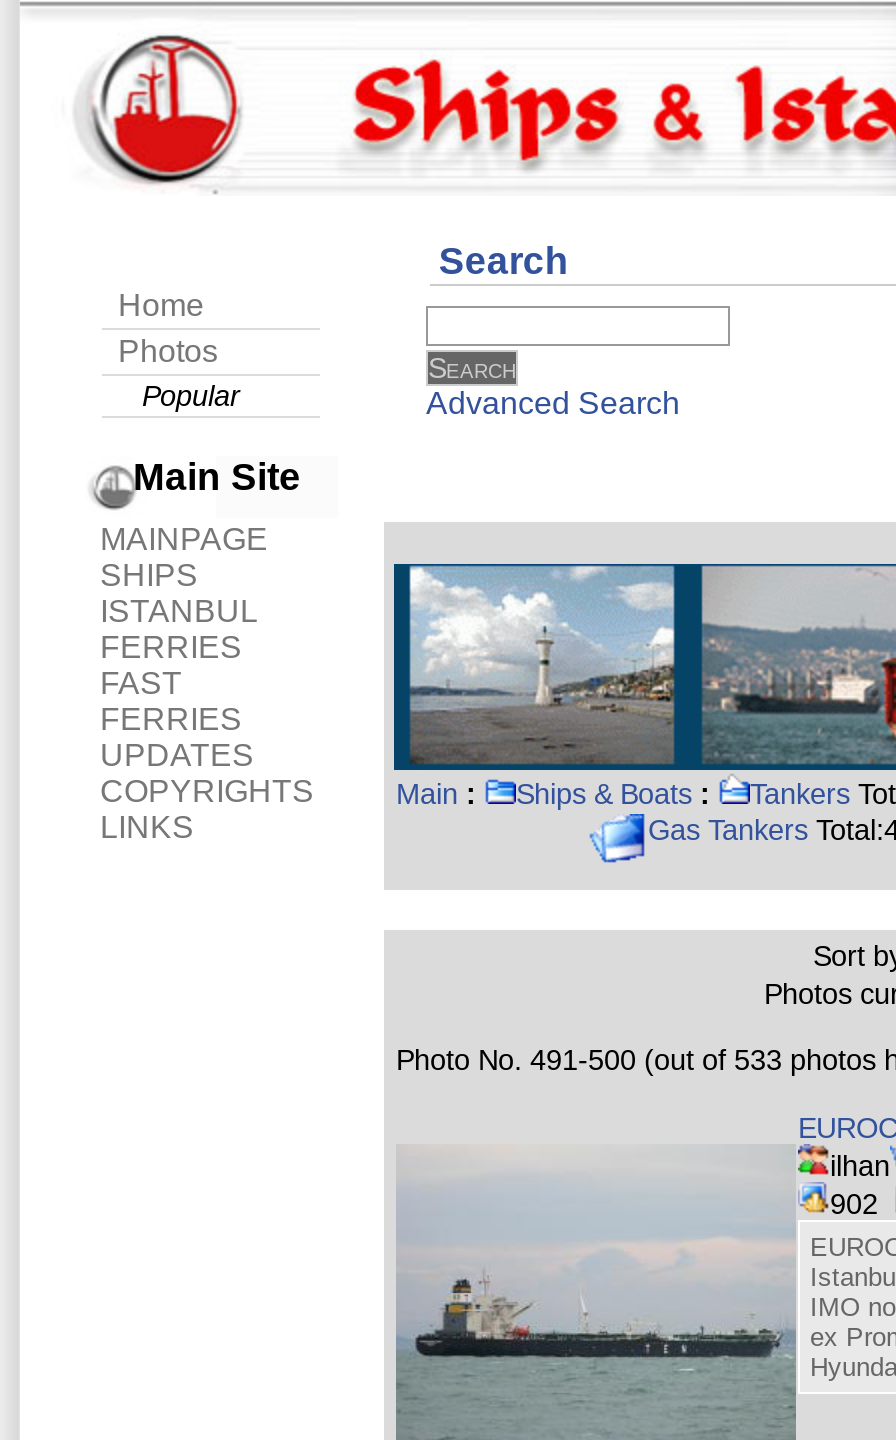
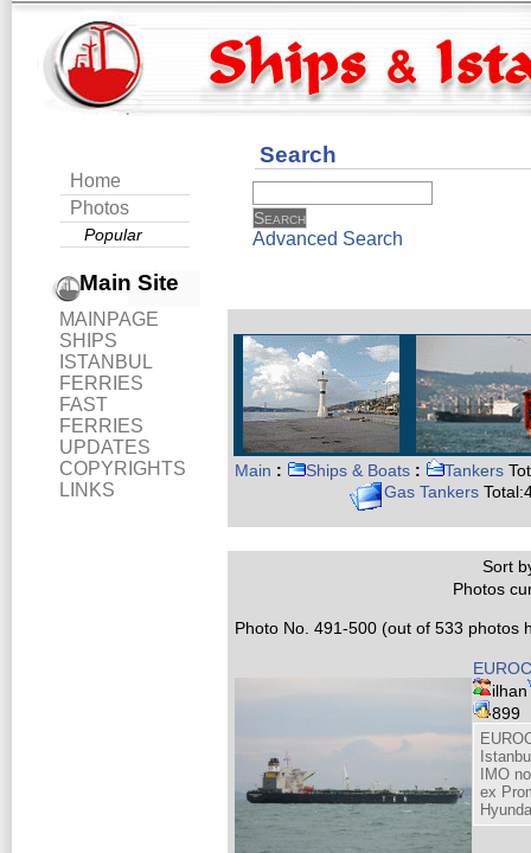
- 902
+ 899
